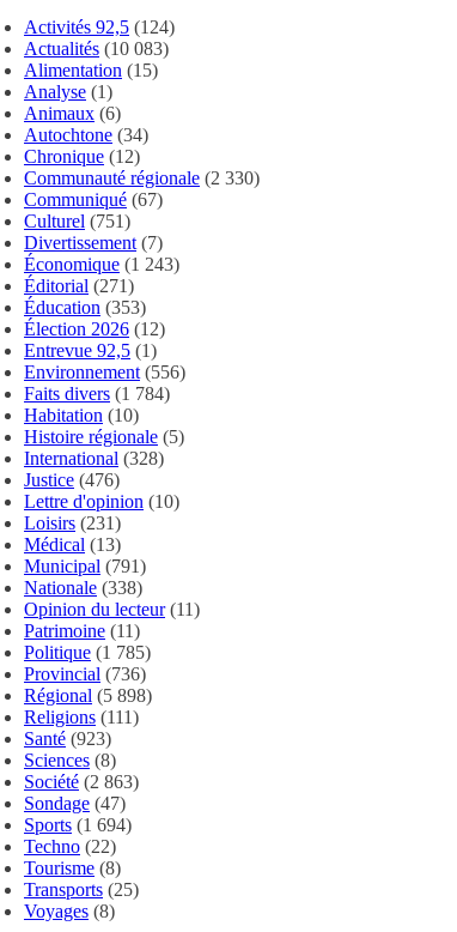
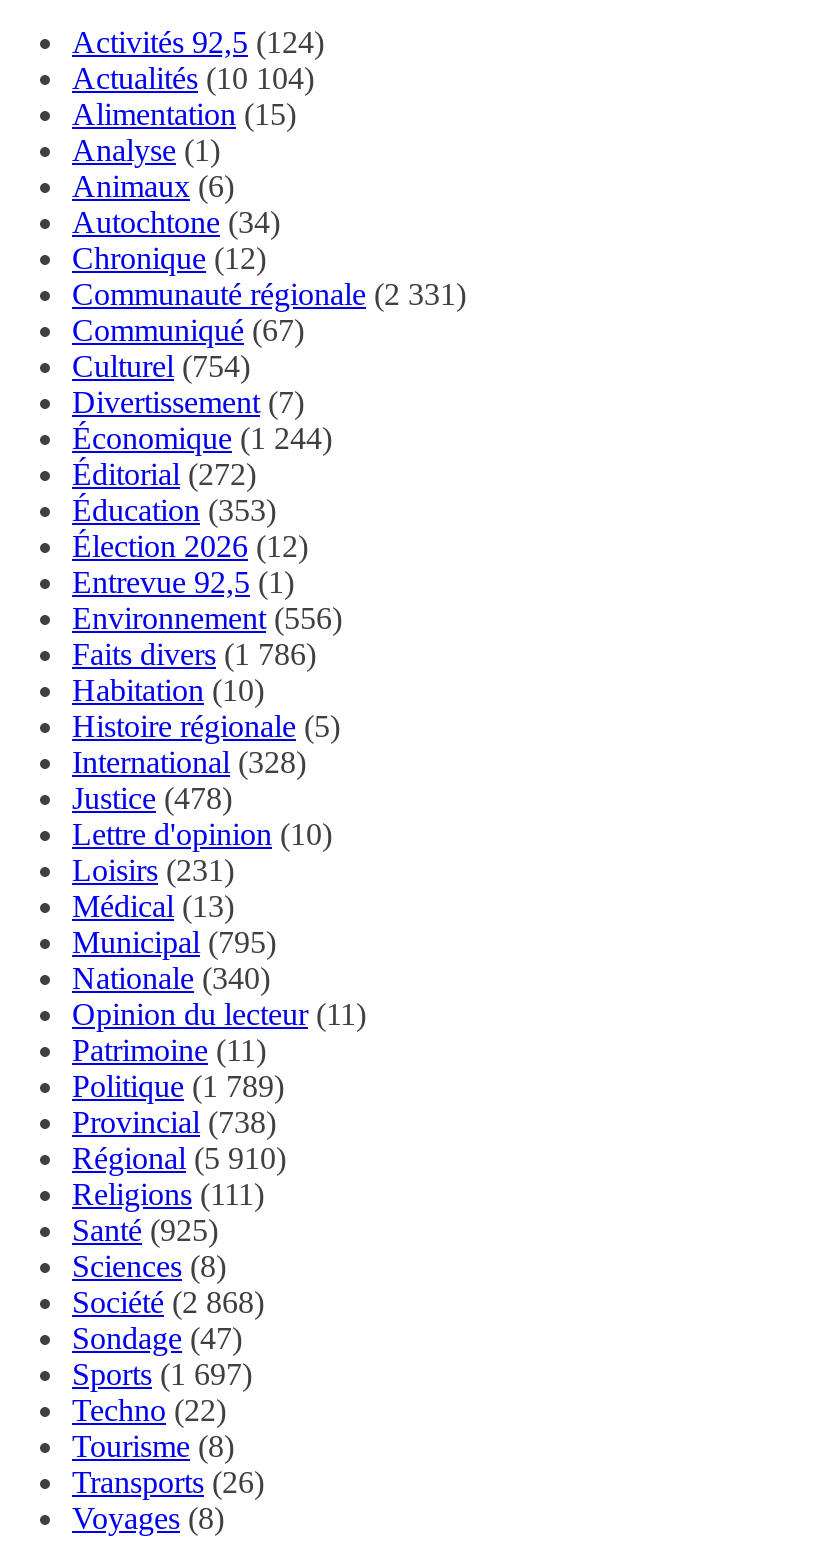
- Actualités (10 083)
+ Actualités (10 104)

- Communauté régionale (2 330)
+ Communauté régionale (2 331)

- Culturel (751)
+ Culturel (754)

- Économique (1 243)
+ Économique (1 244)

- Éditorial (271)
+ Éditorial (272)

- Faits divers (1 784)
+ Faits divers (1 786)

- Justice (476)
+ Justice (478)

- Municipal (791)
+ Municipal (795)

- Nationale (338)
+ Nationale (340)

- Politique (1 785)
+ Politique (1 789)

- Provincial (736)
+ Provincial (738)

- Régional (5 898)
+ Régional (5 910)

- Santé (923)
+ Santé (925)

- Société (2 863)
+ Société (2 868)

- Sports(1 694)
+ Sports(1 697)

- Transports(25)
+ Transports(26)
